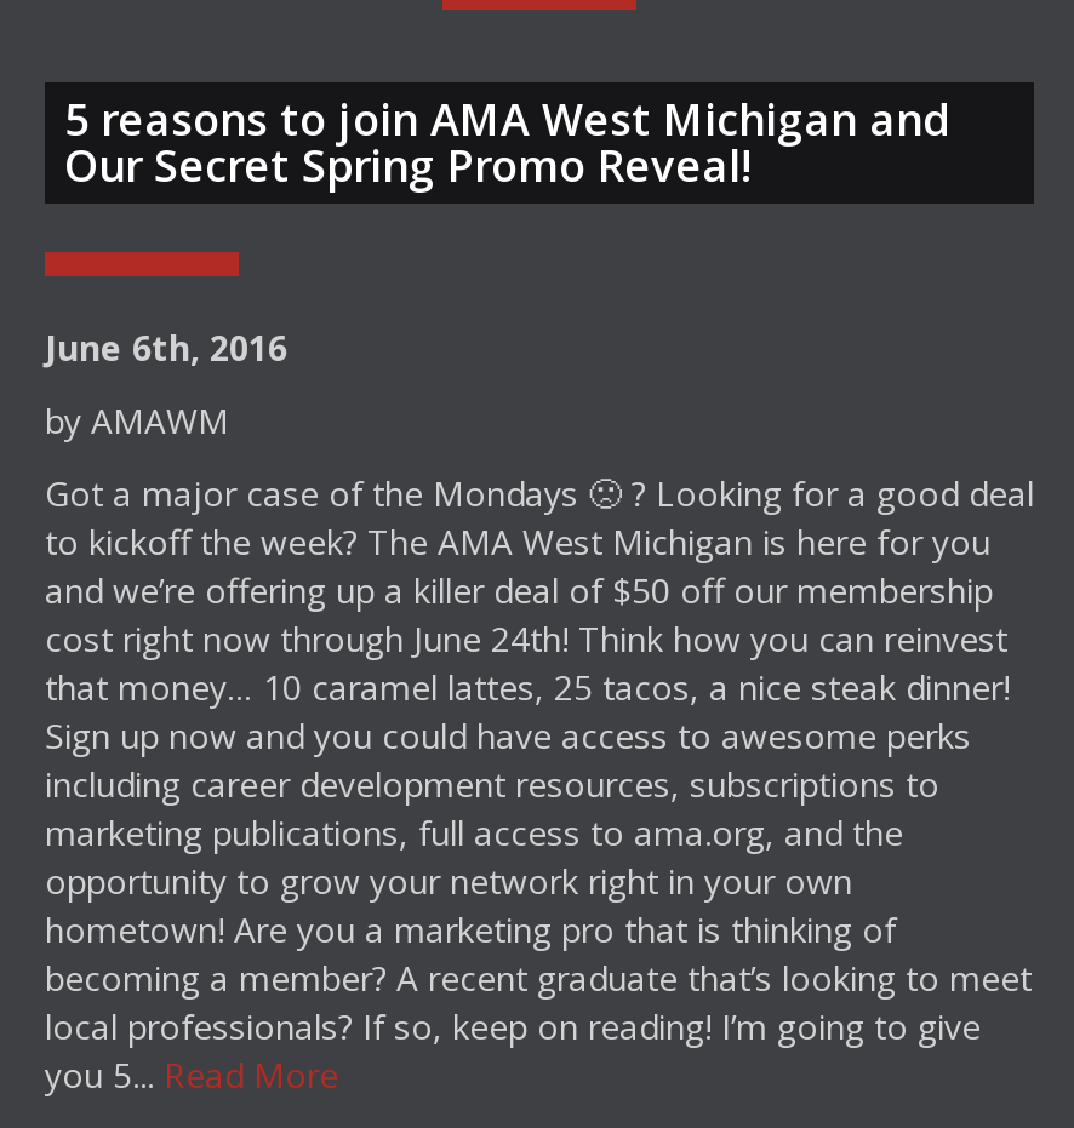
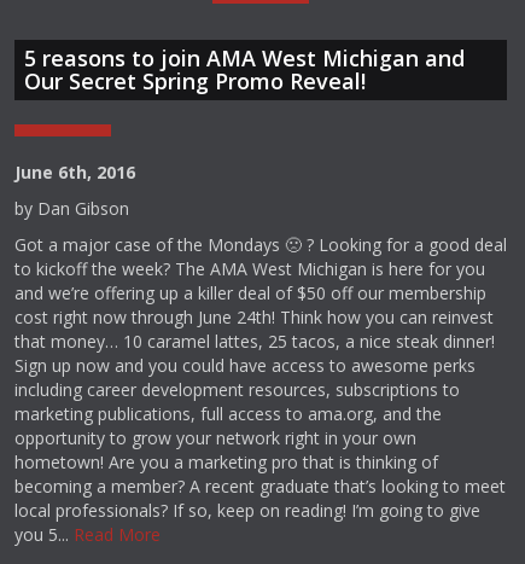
- by AMAWM
+ by Dan Gibson
